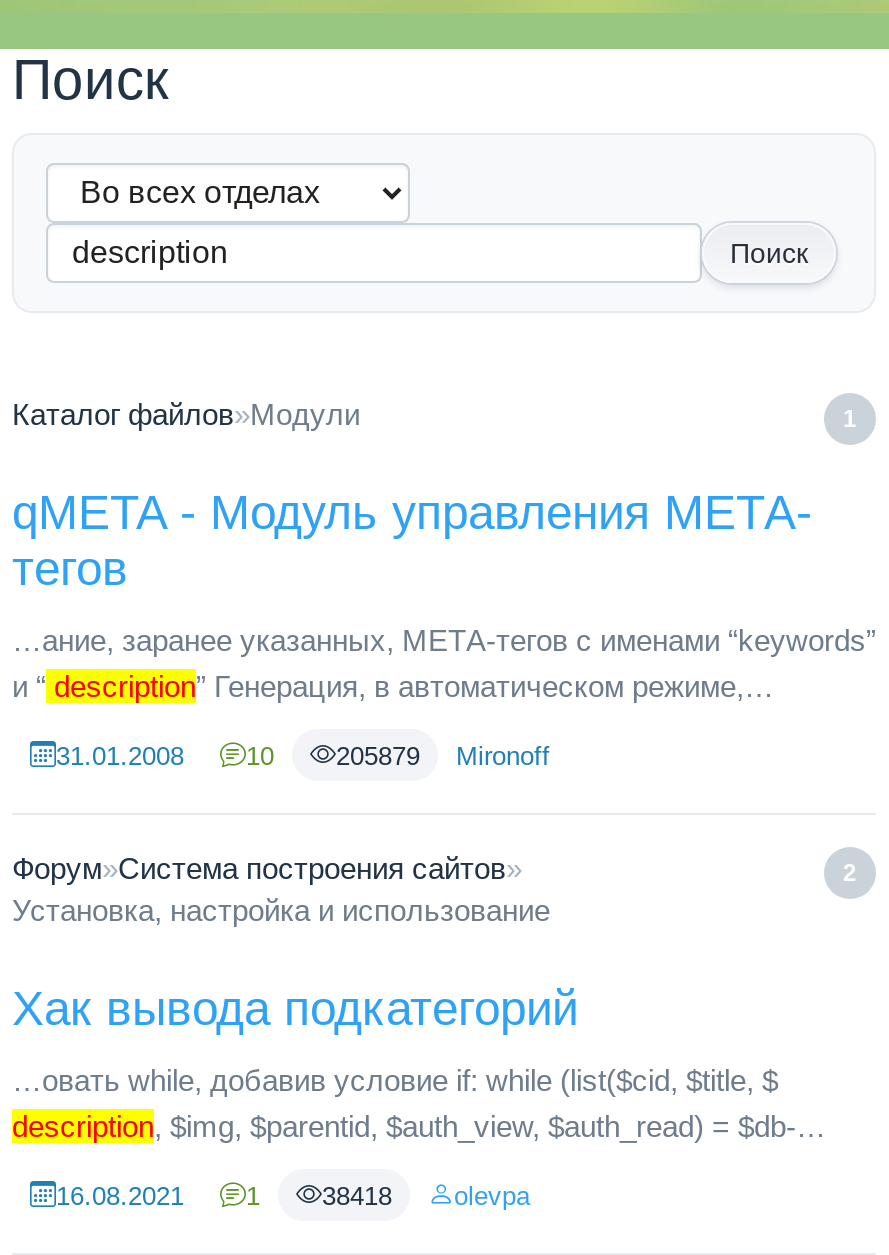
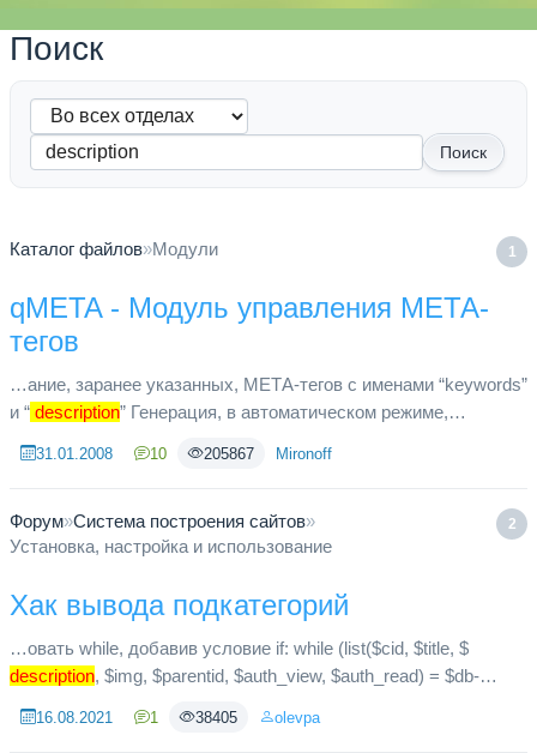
- 205879 Mironoff
+ 205867 Mironoff

- 38418
+ 38405
